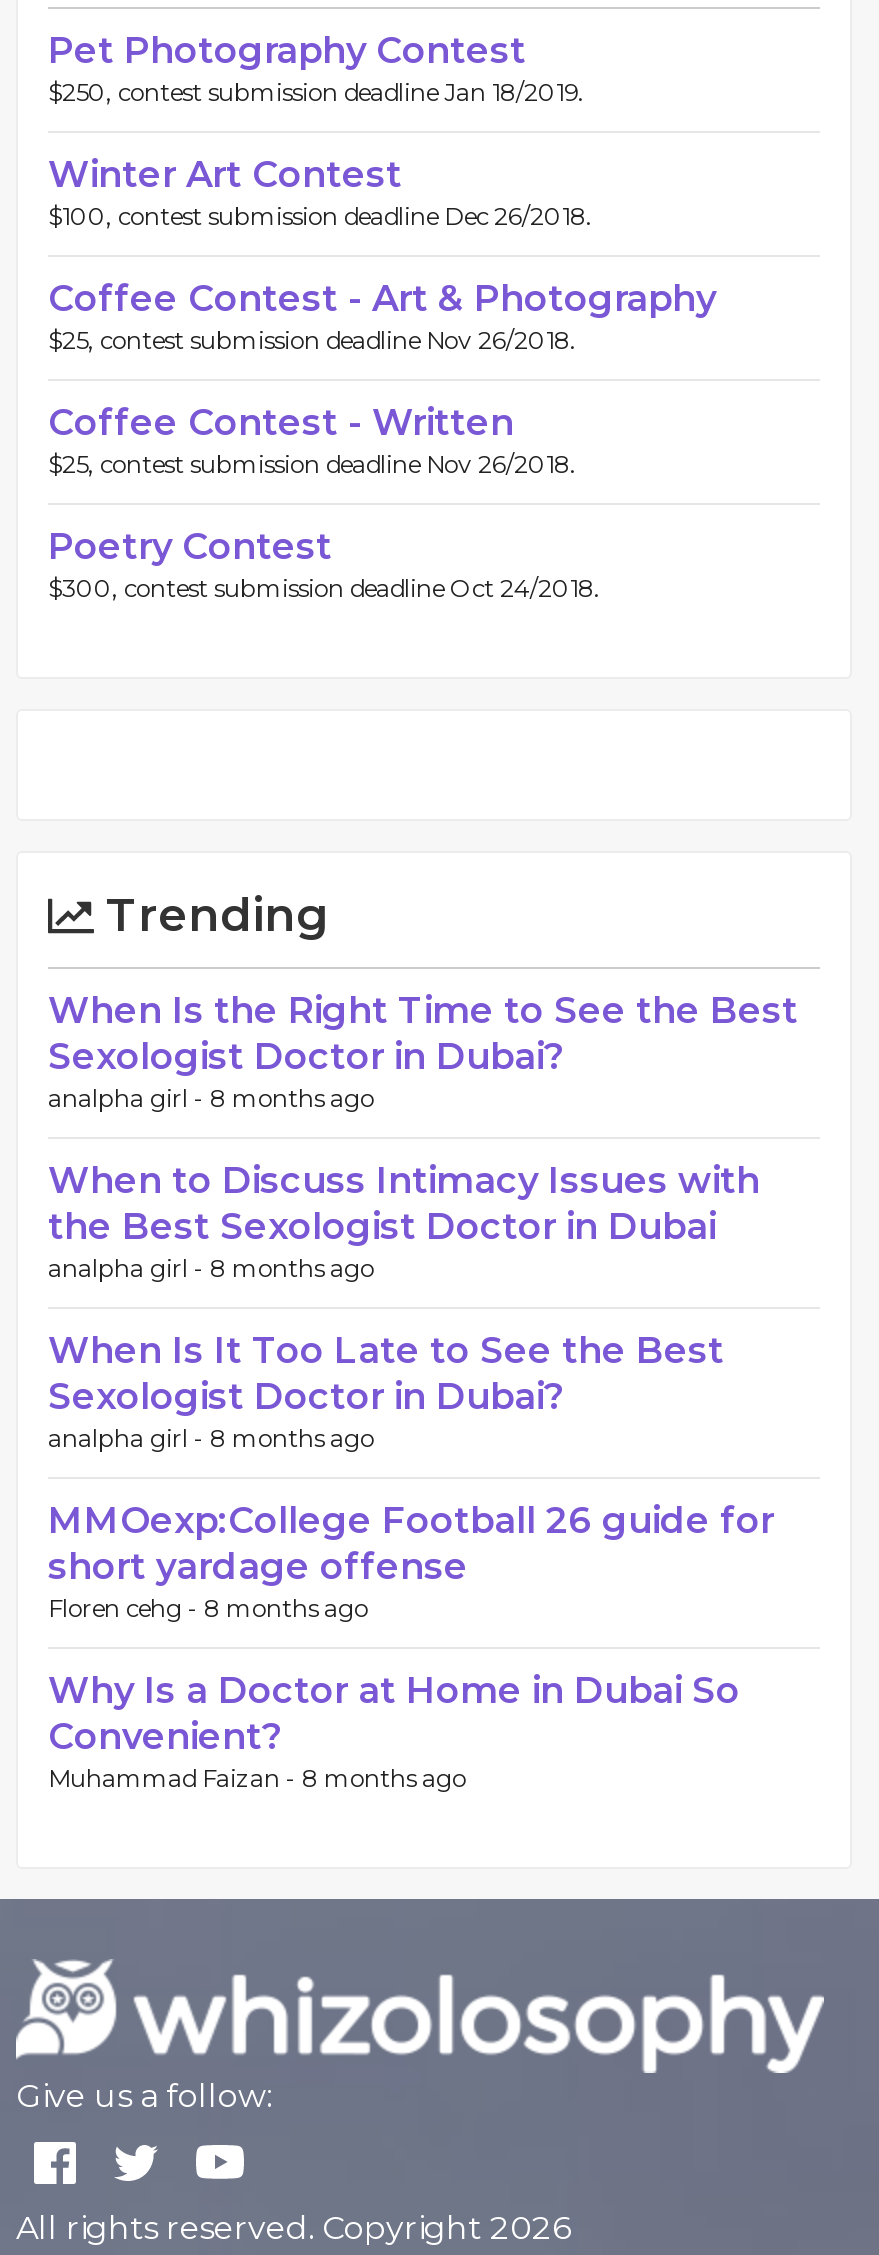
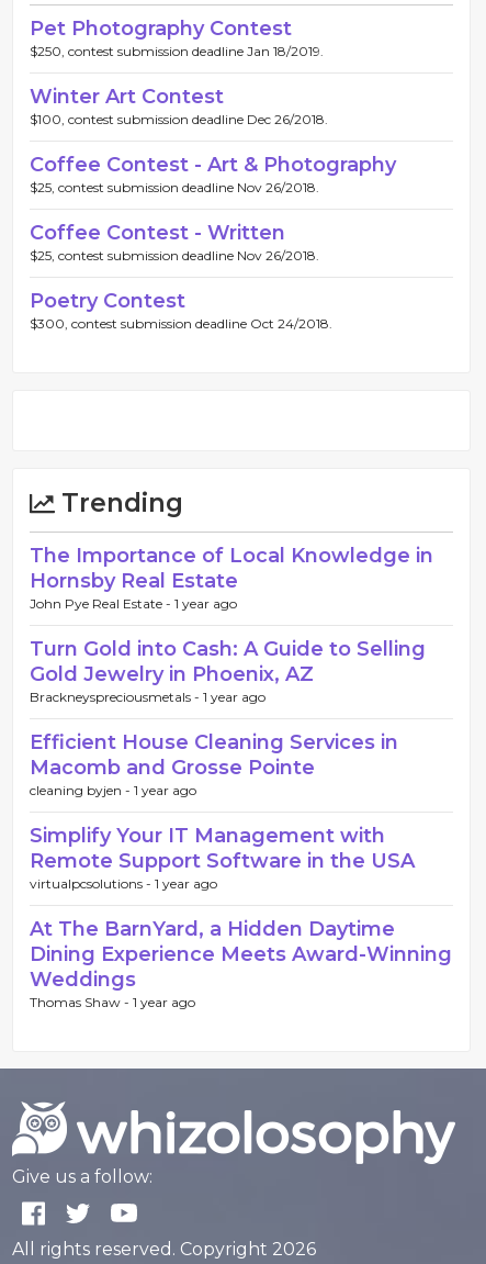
- When Is the Right Time to See the Best
- Sexologist Doctor in Dubai?
- analpha girl - 8 months ago
+ The Importance of Local Knowledge in
+ Hornsby Real Estate
+ John Pye Real Estate - 1 year ago

- When to Discuss Intimacy Issues with
- the Best Sexologist Doctor in Dubai
- analpha girl - 8 months ago
+ Turn Gold into Cash: A Guide to Selling
+ Gold Jewelry in Phoenix, AZ
+ Brackneyspreciousmetals - 1 year ago

- When Is It Too Late to See the Best
- Sexologist Doctor in Dubai?
- analpha girl - 8 months ago
+ Efficient House Cleaning Services in
+ Macomb and Grosse Pointe
+ cleaning byjen - 1 year ago

- MMOexp:College Football 26 guide for
- short yardage offense
- Floren cehg - 8 months ago
+ Simplify Your IT Management with
+ Remote Support Software in the USA
+ virtualpcsolutions - 1 year ago

- Why Is a Doctor at Home in Dubai So
- Convenient?
- Muhammad Faizan - 8 months ago
+ At The BarnYard, a Hidden Daytime
+ Dining Experience Meets Award-Winning
+ Weddings
+ Thomas Shaw - 1 year ago
